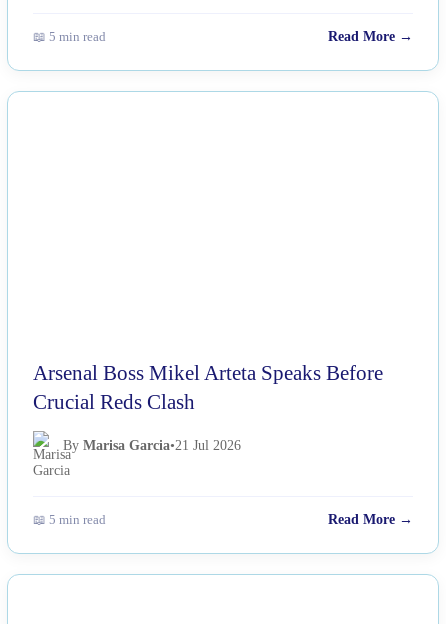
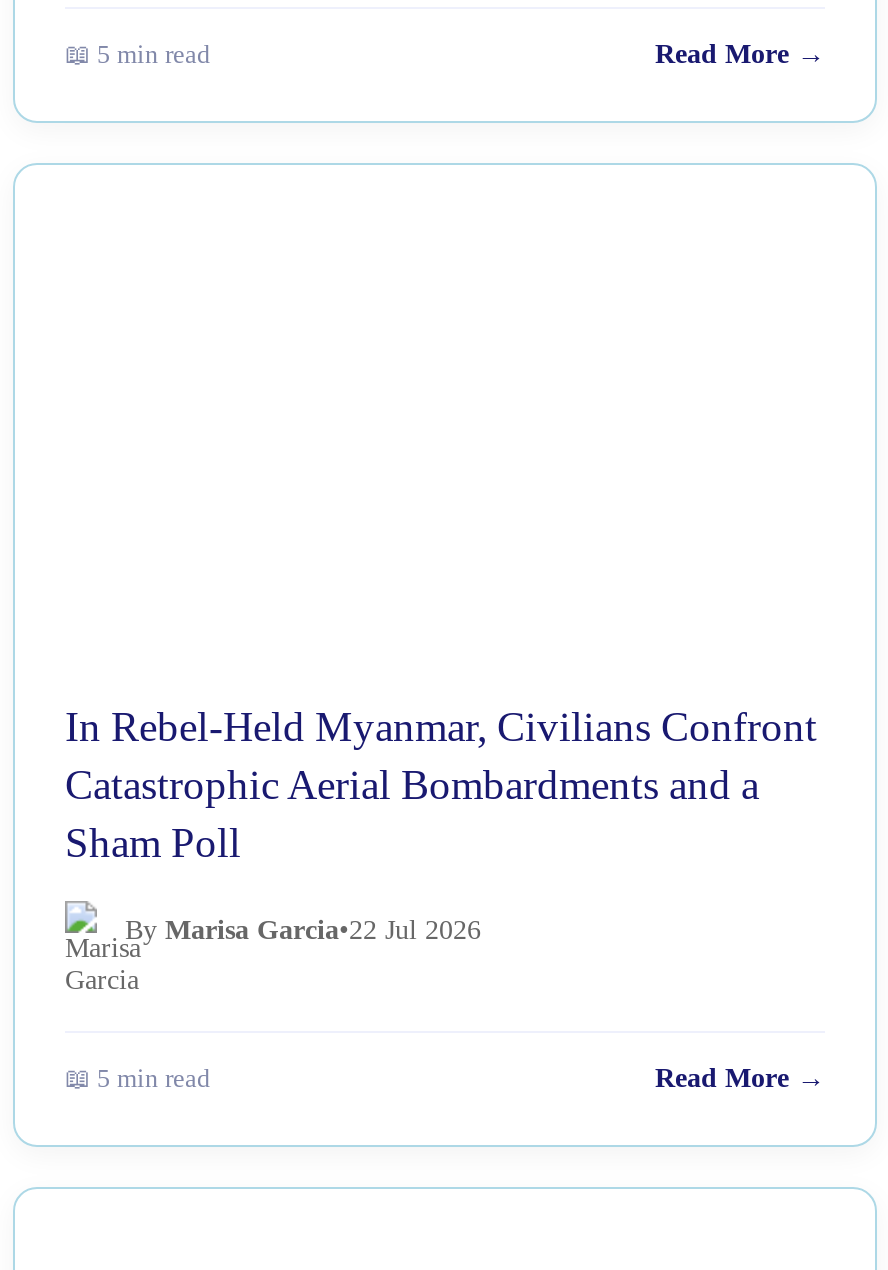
- Arsenal Boss Mikel Arteta Speaks Before
- Crucial Reds Clash
+ In Rebel-Held Myanmar, Civilians Confront
+ Catastrophic Aerial Bombardments and a
+ Sham Poll

- By Marisa Garcia•21 Jul 2026
+ By Marisa Garcia•22 Jul 2026
